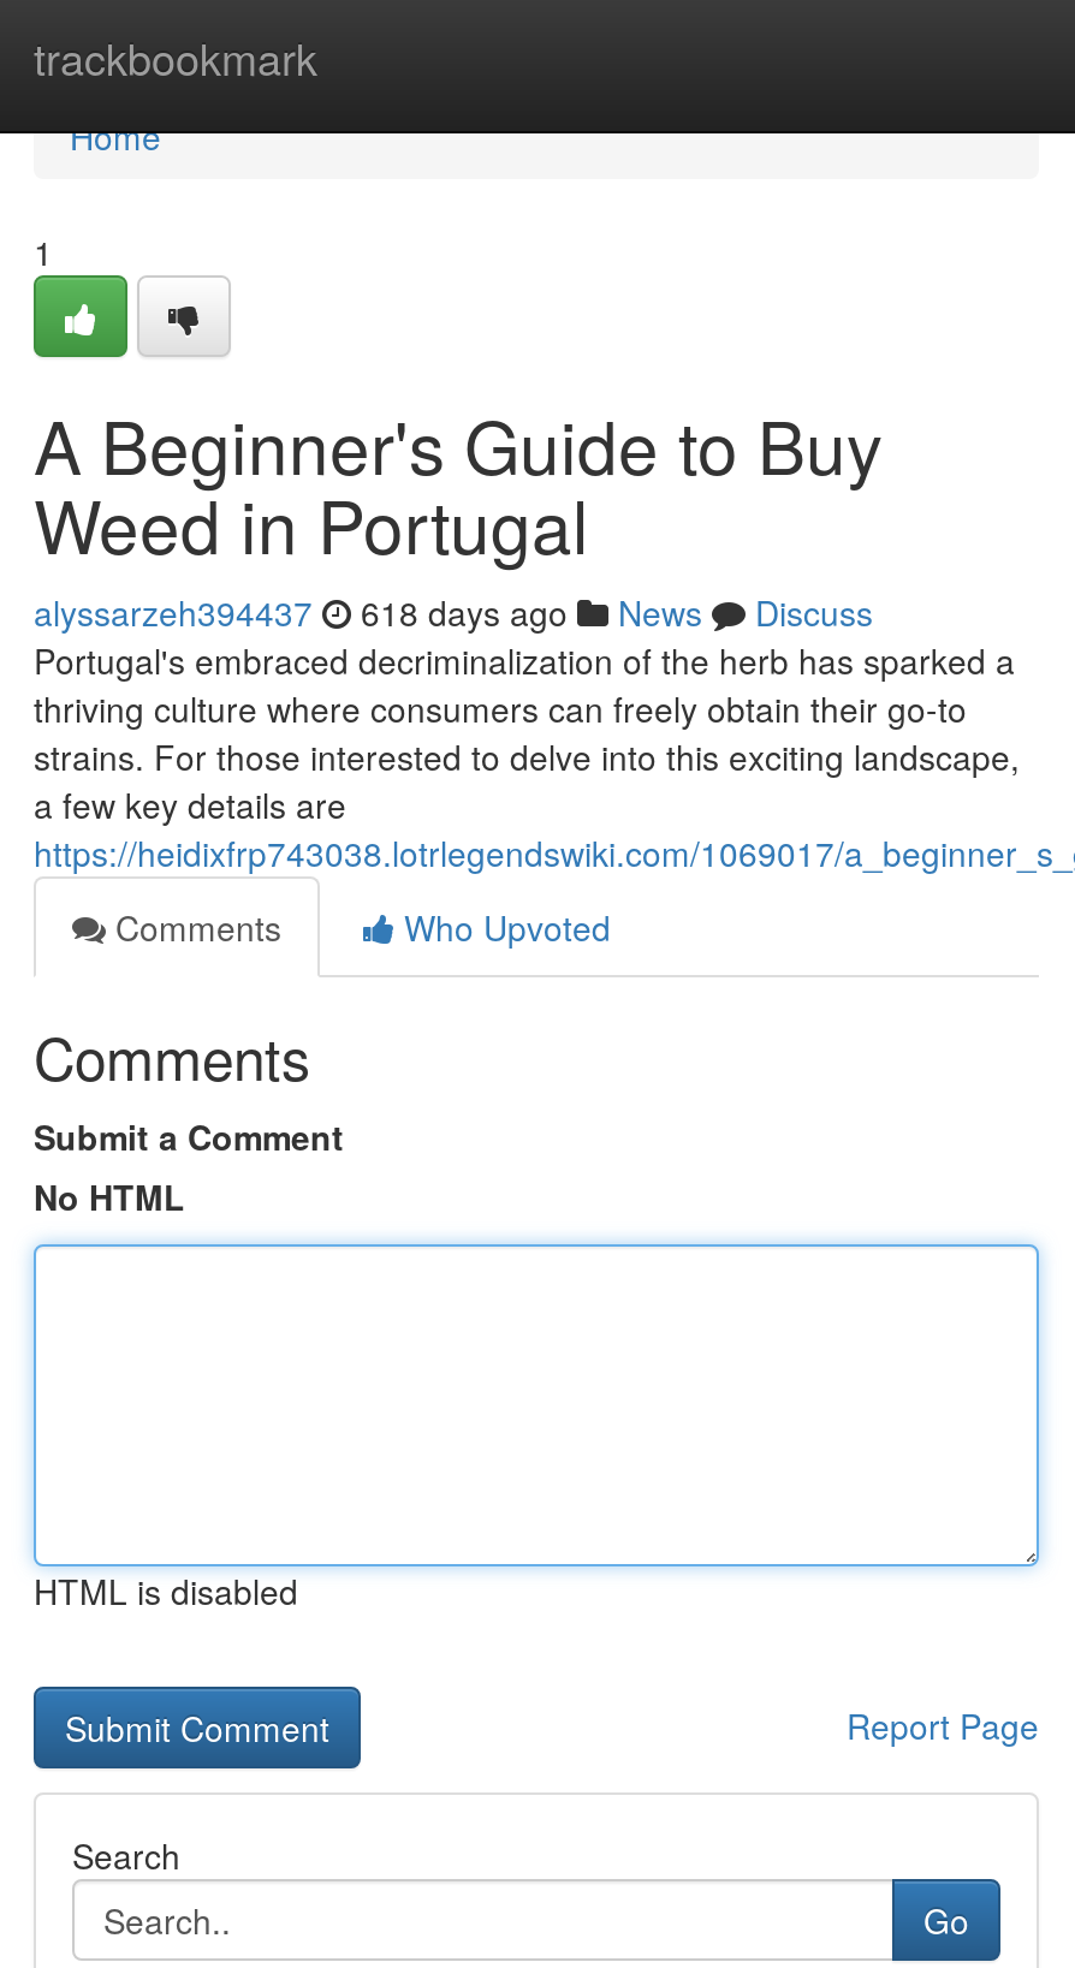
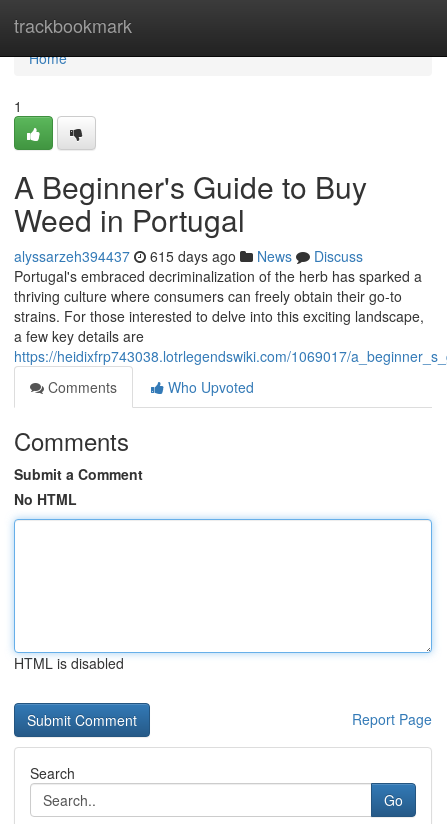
- alyssarzeh394437 618 days ago News Discuss
+ alyssarzeh394437 615 days ago News Discuss
